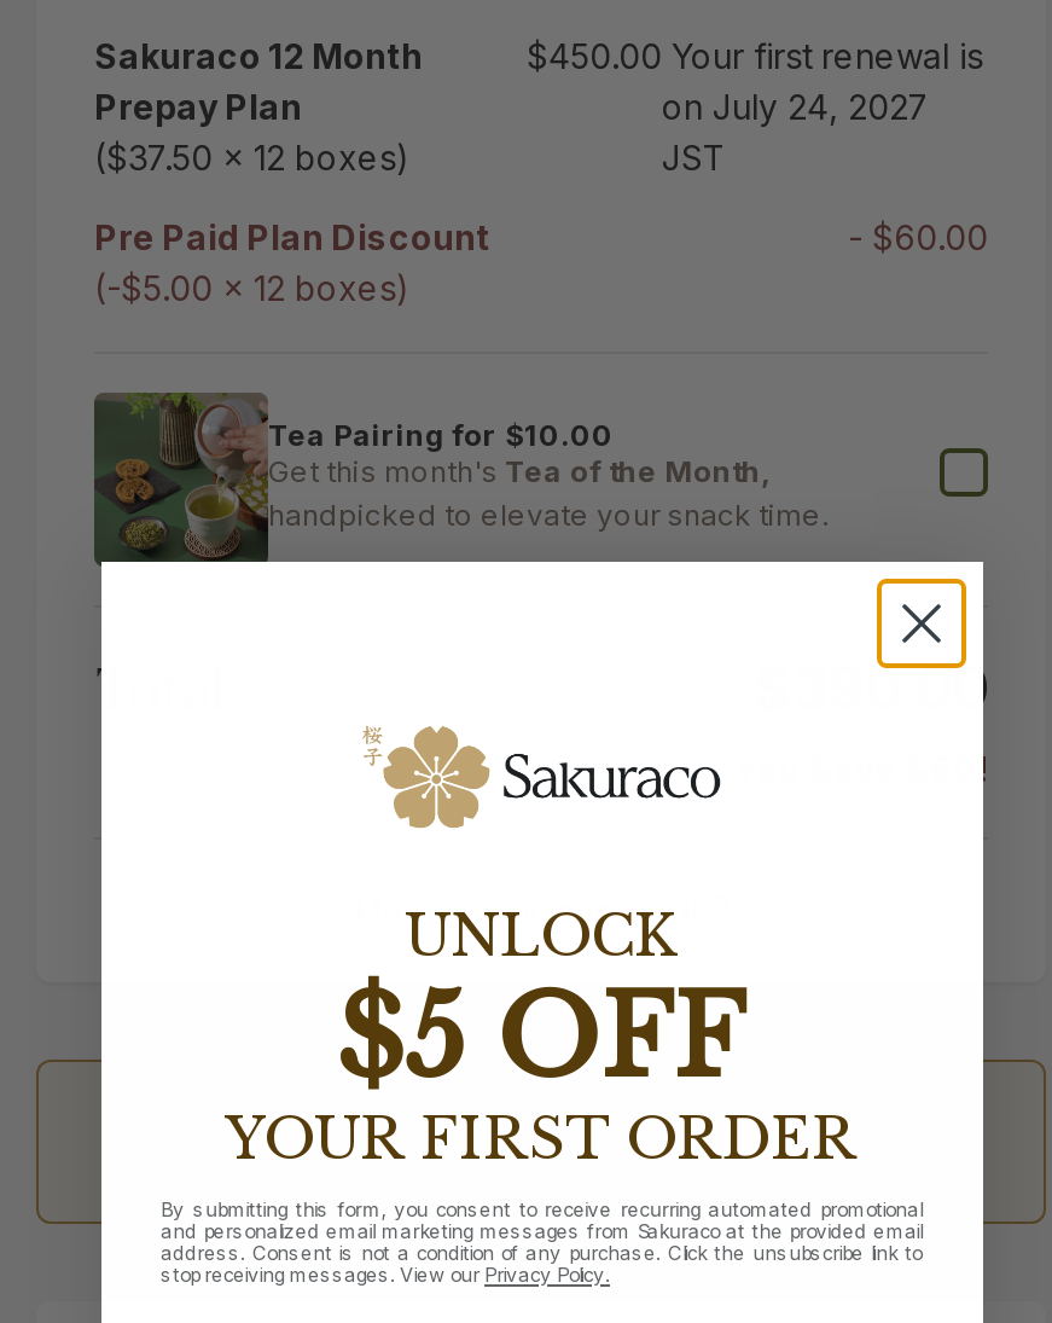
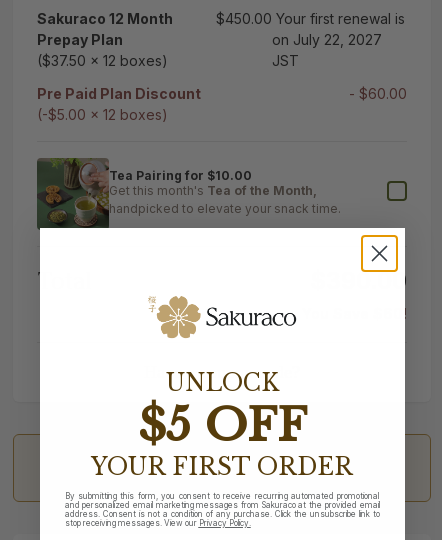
- on July 24, 2027
+ on July 22, 2027
